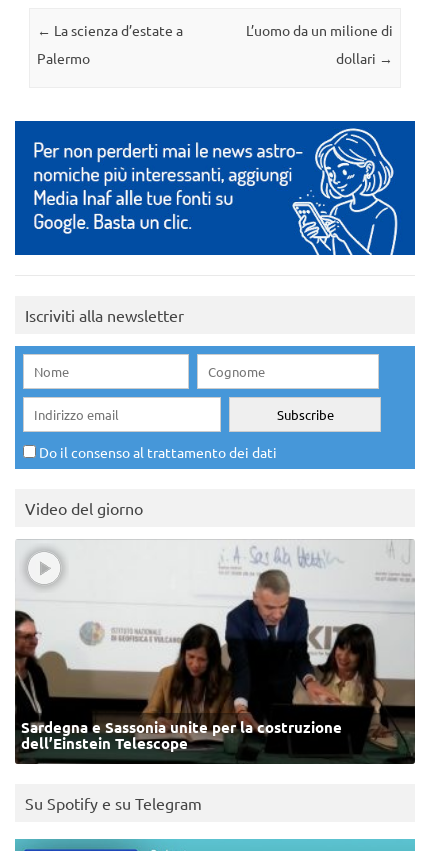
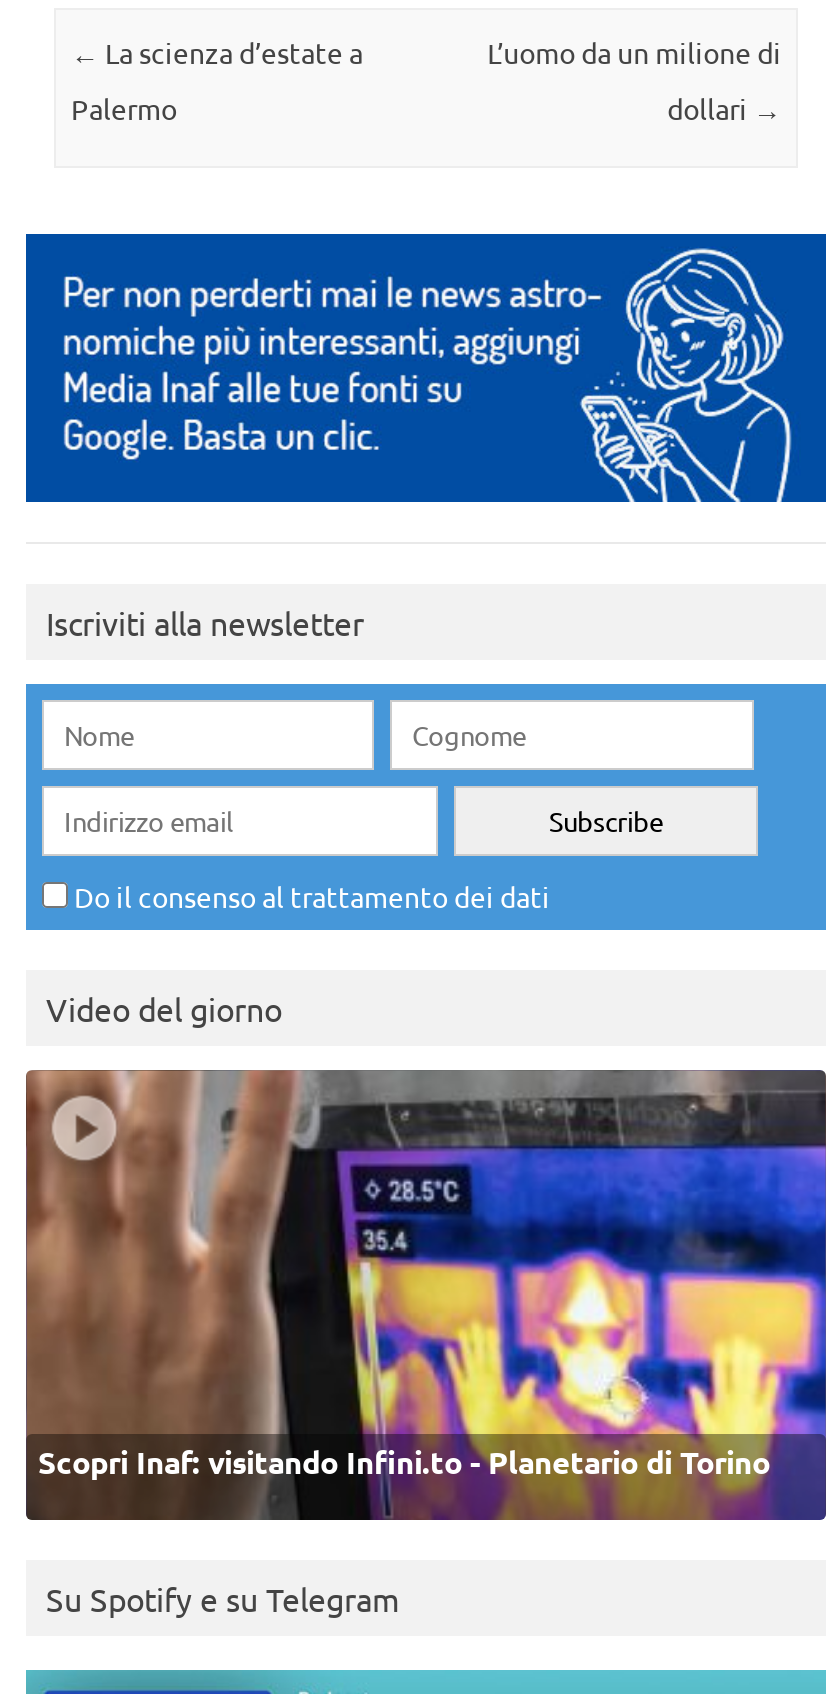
- [image]
- Sardegna e Sassonia unite per la costruzione
- dell’Einstein Telescope
+ [image]
+ Scopri Inaf: visitando Infini.to - Planetario di Torino
